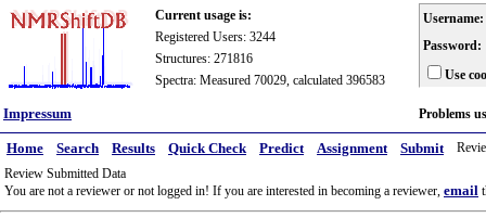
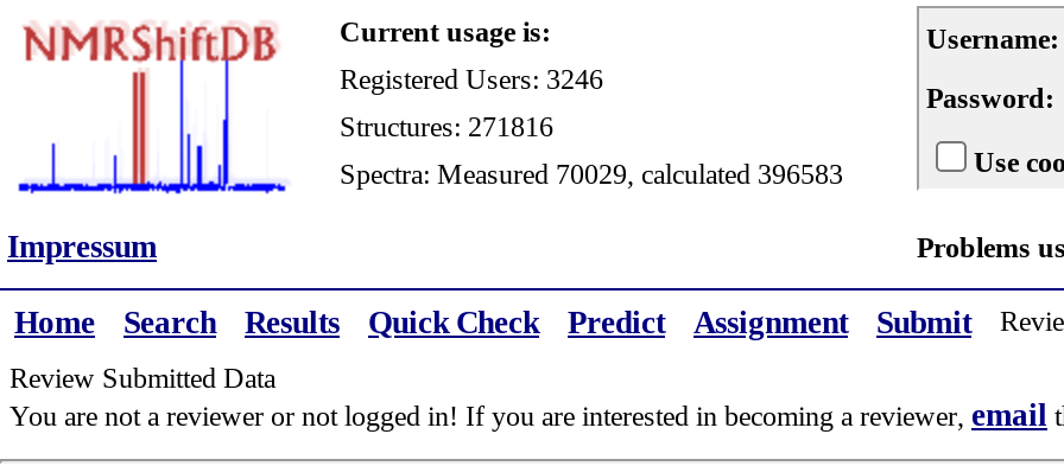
- Registered Users: 3244
+ Registered Users: 3246
